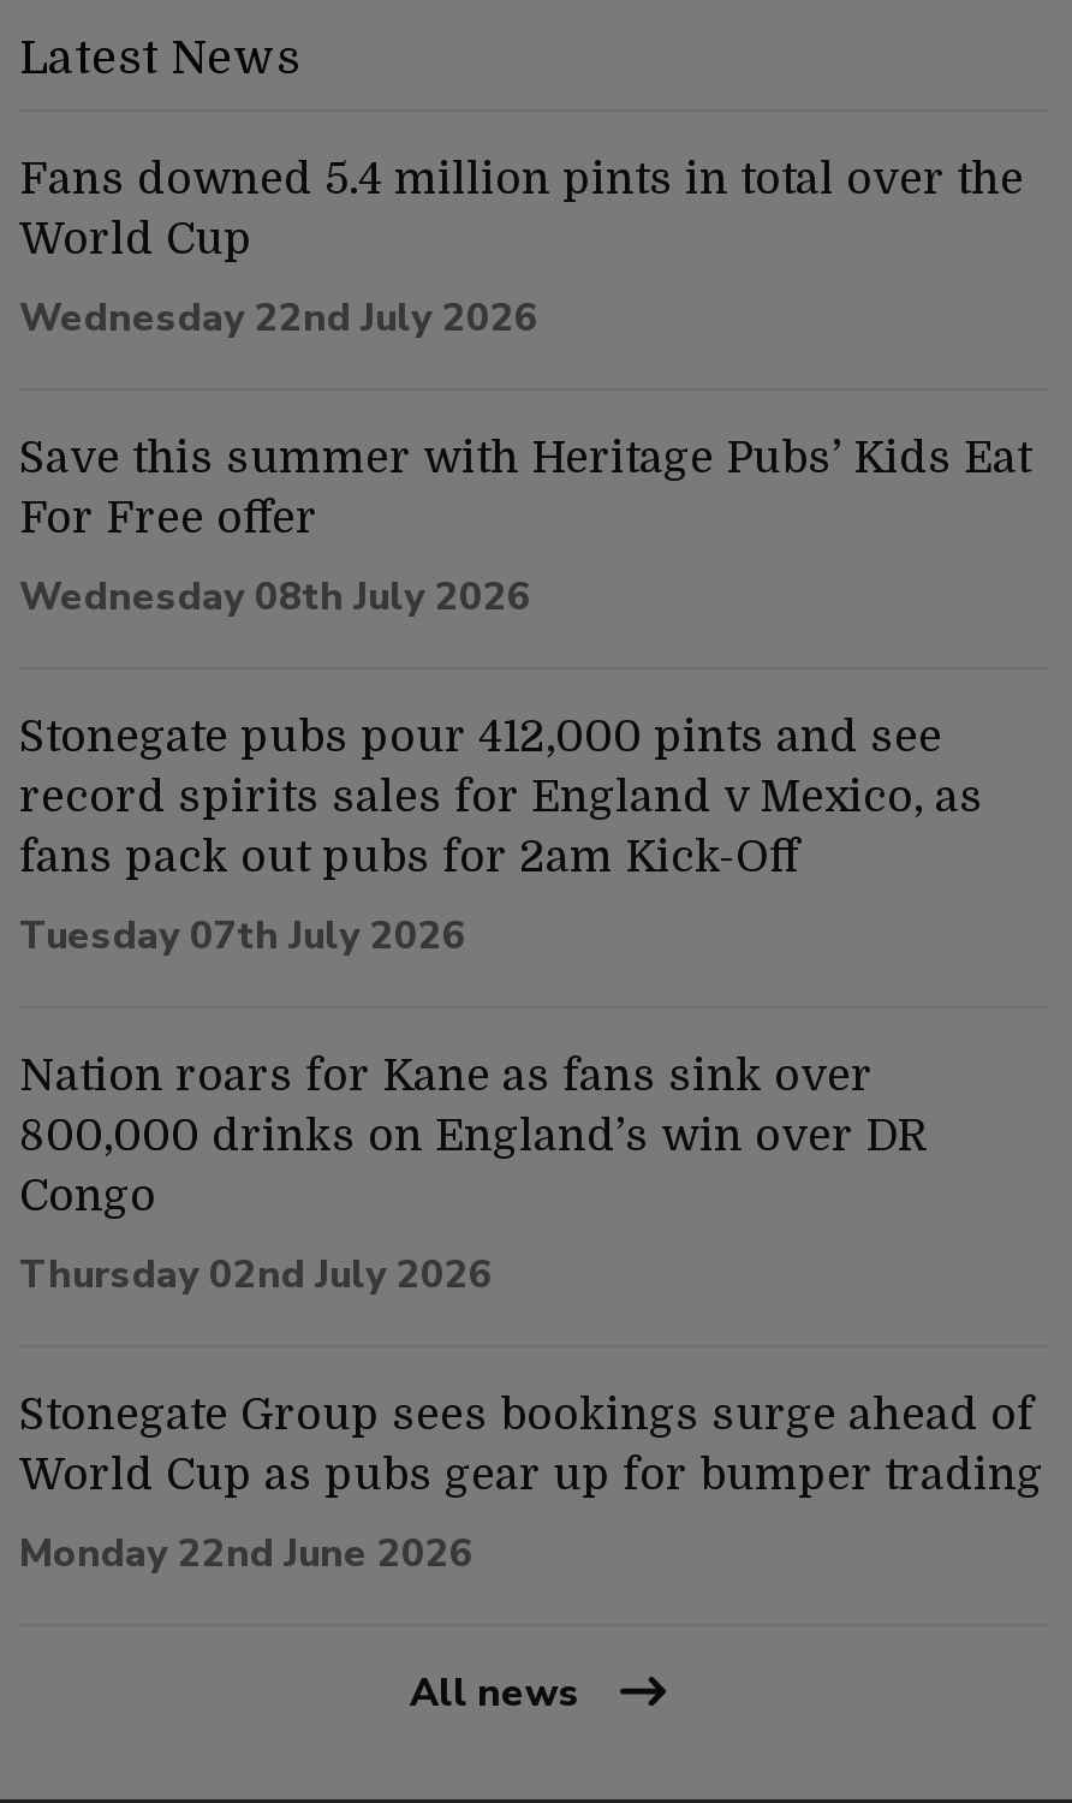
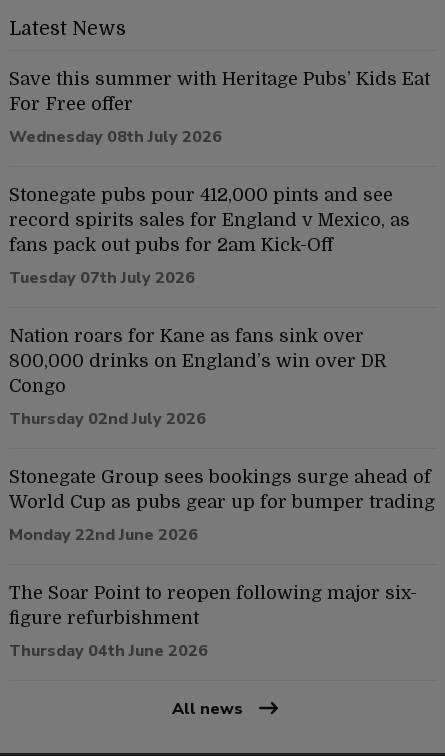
- Fans downed 5.4 million pints in total over the
- World Cup
- Wednesday 22nd July 2026

moved up: Save this summer with Heritage Pubs’ Kids Eat | For Free offer | Wednesday 08th July 2026 | ... | World Cup as pubs gear up for bumper trading | Monday 22nd June 2026

+ The Soar Point to reopen following major six-
+ figure refurbishment
+ Thursday 04th June 2026
